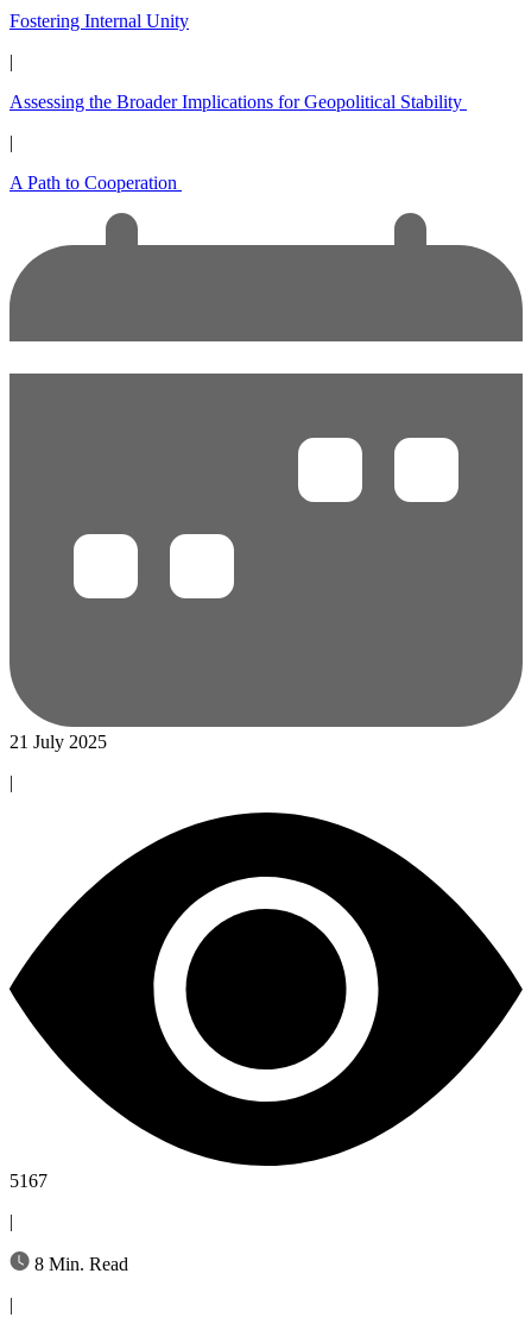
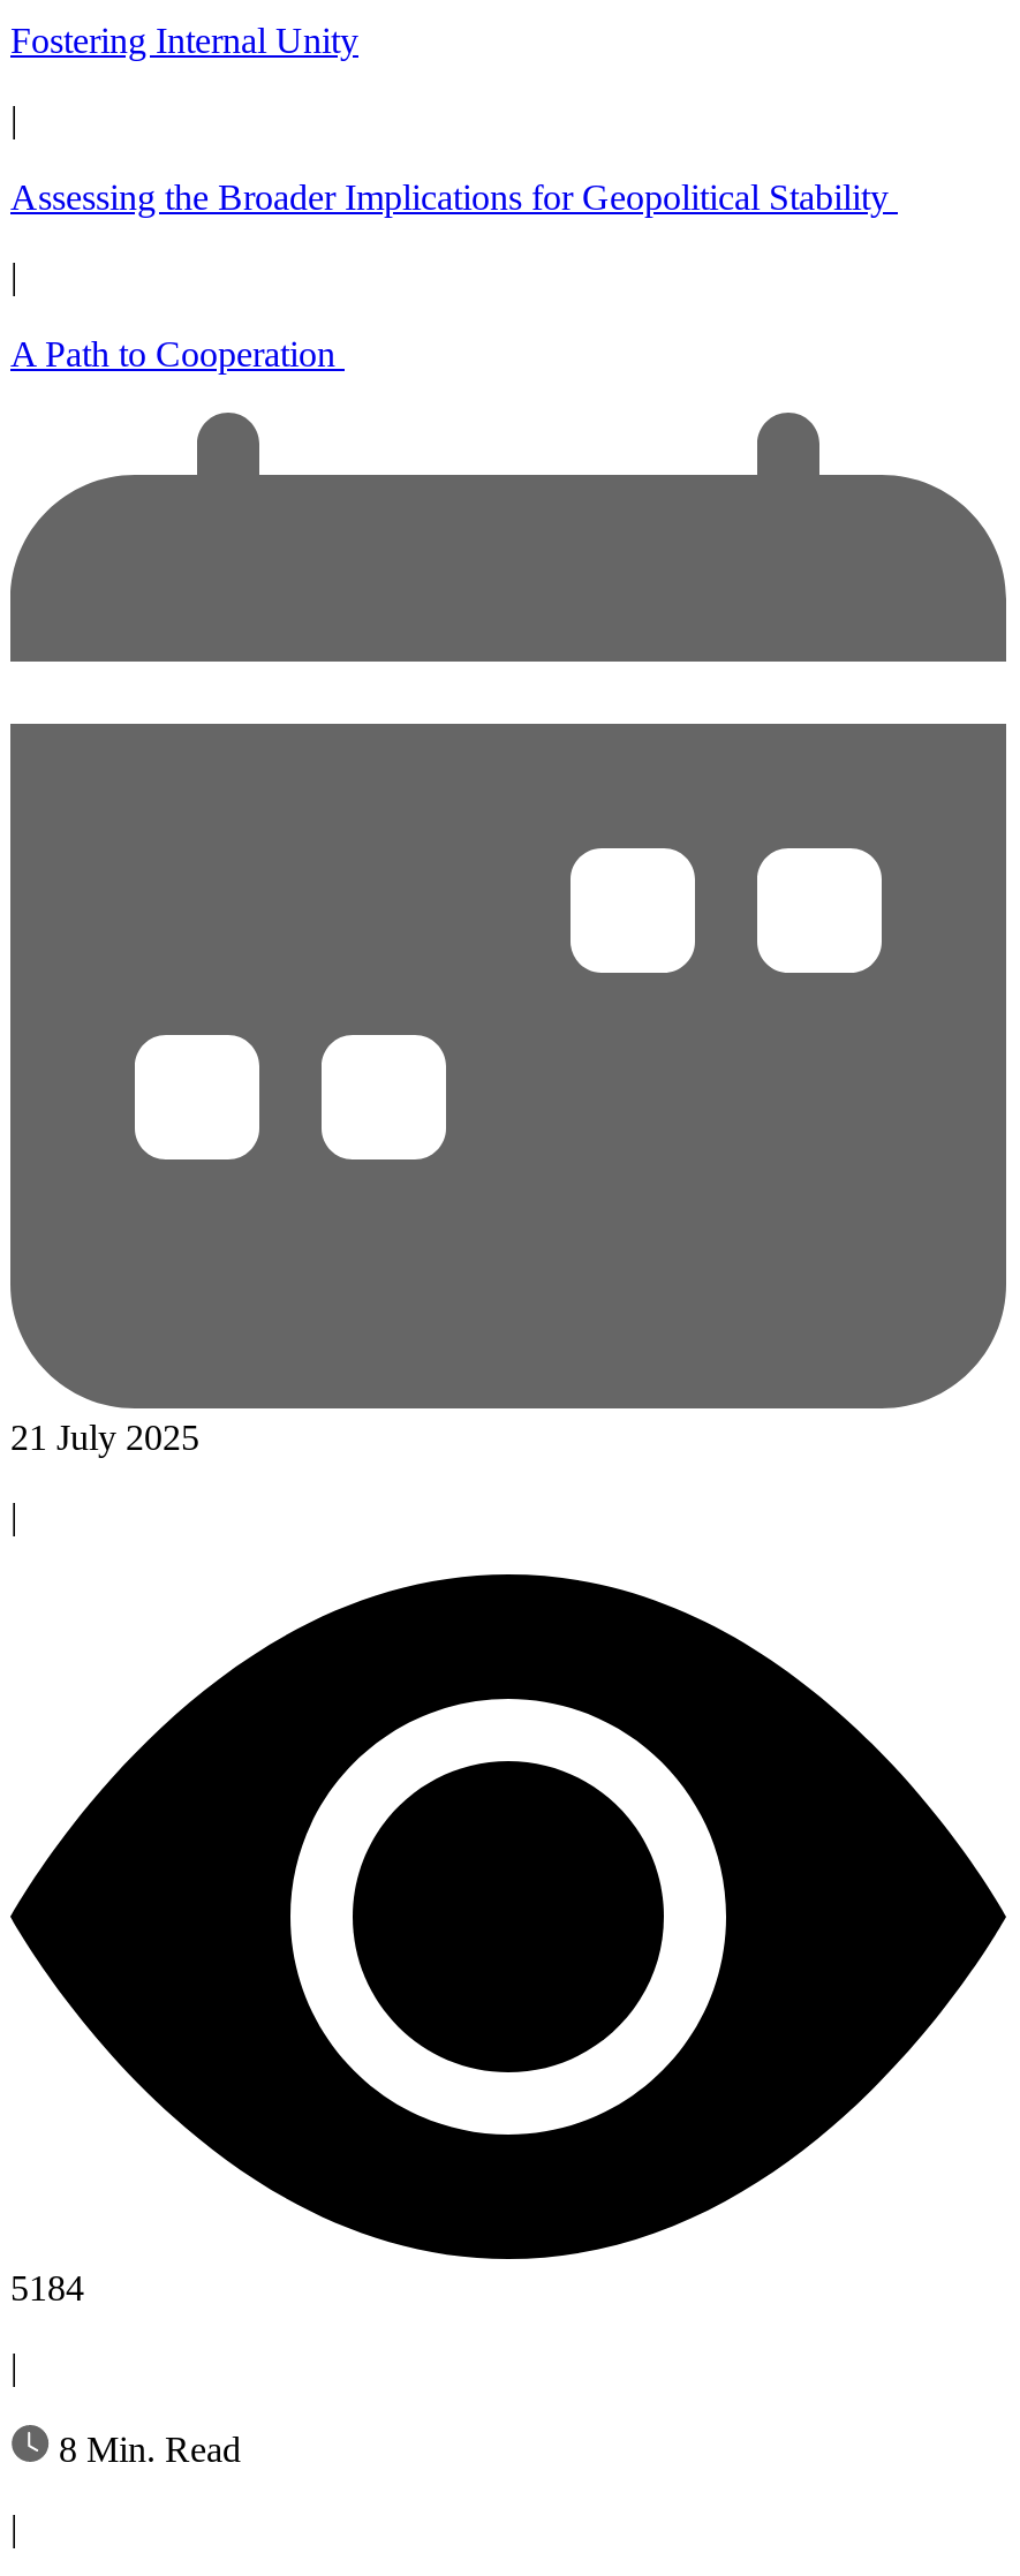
- 5167
+ 5184
